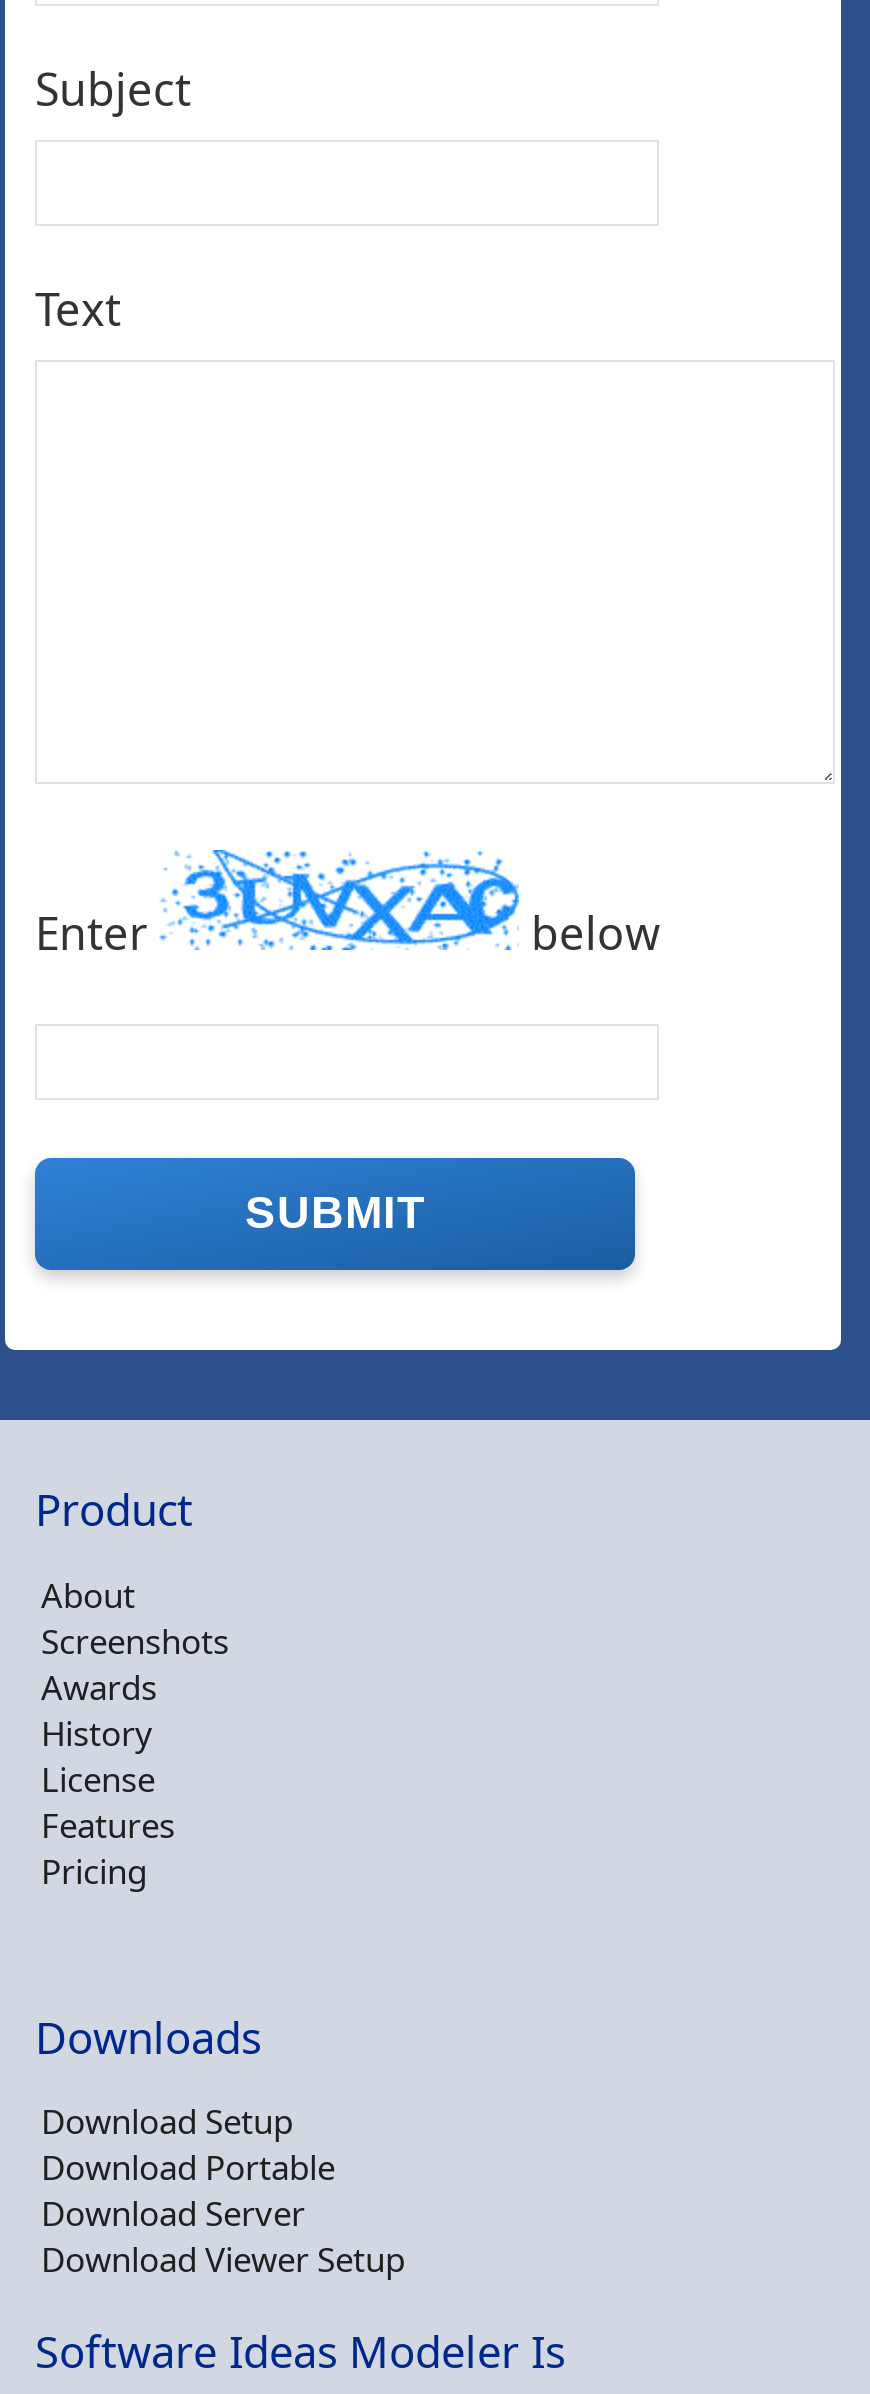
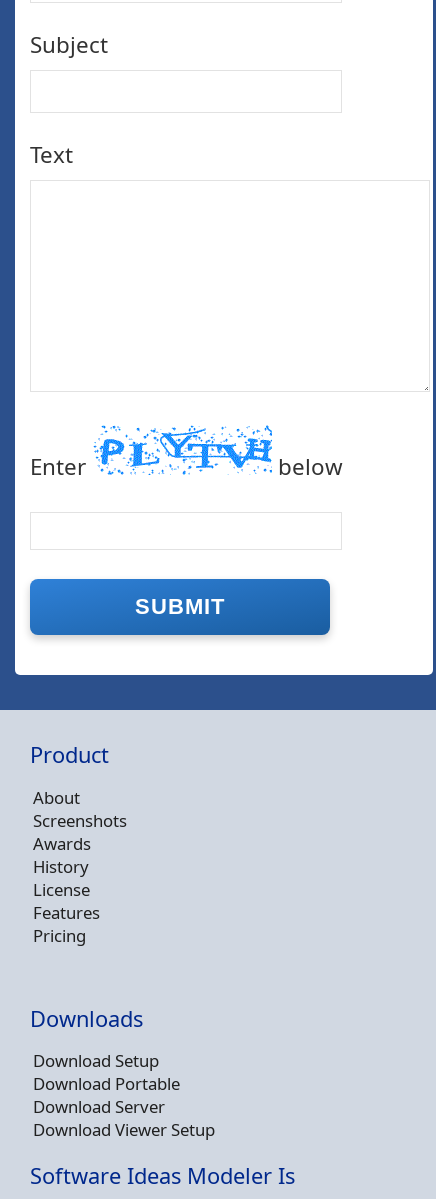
- [image]
+ [image]
